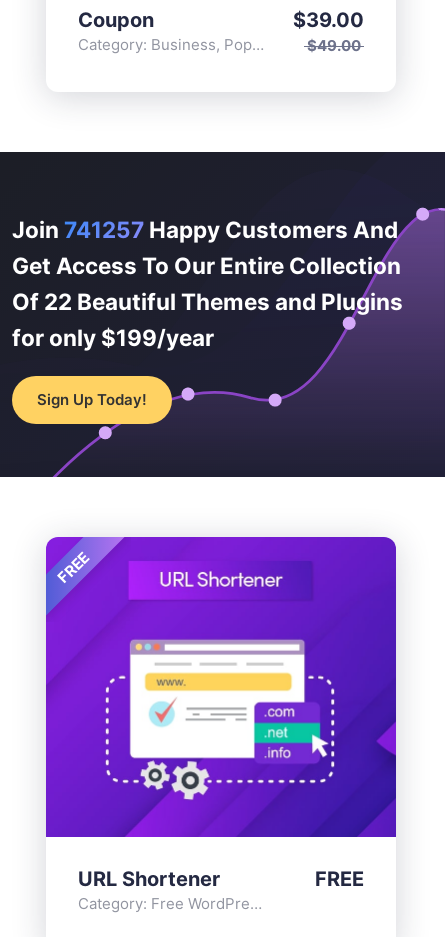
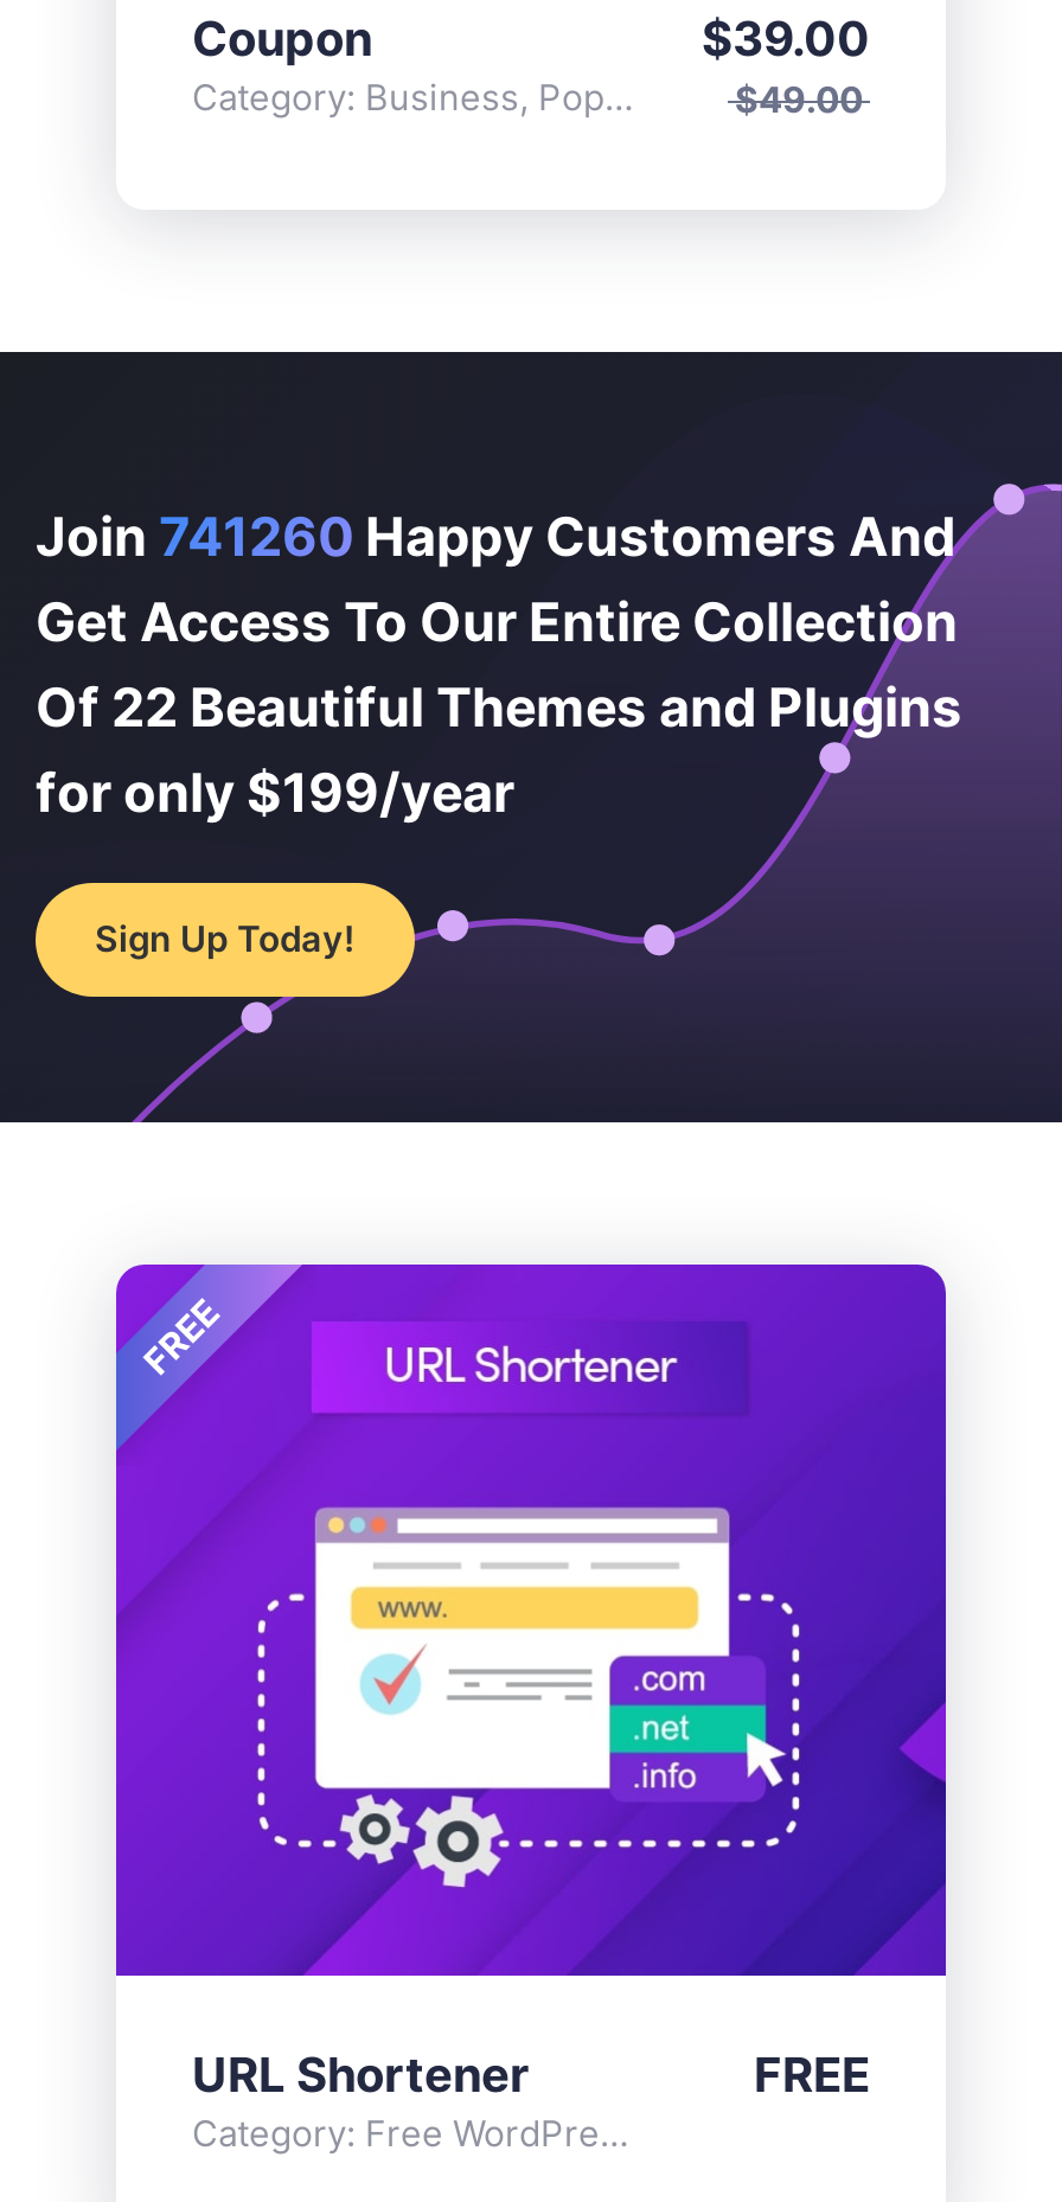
- Join 741257 Happy Customers And
+ Join 741260 Happy Customers And
